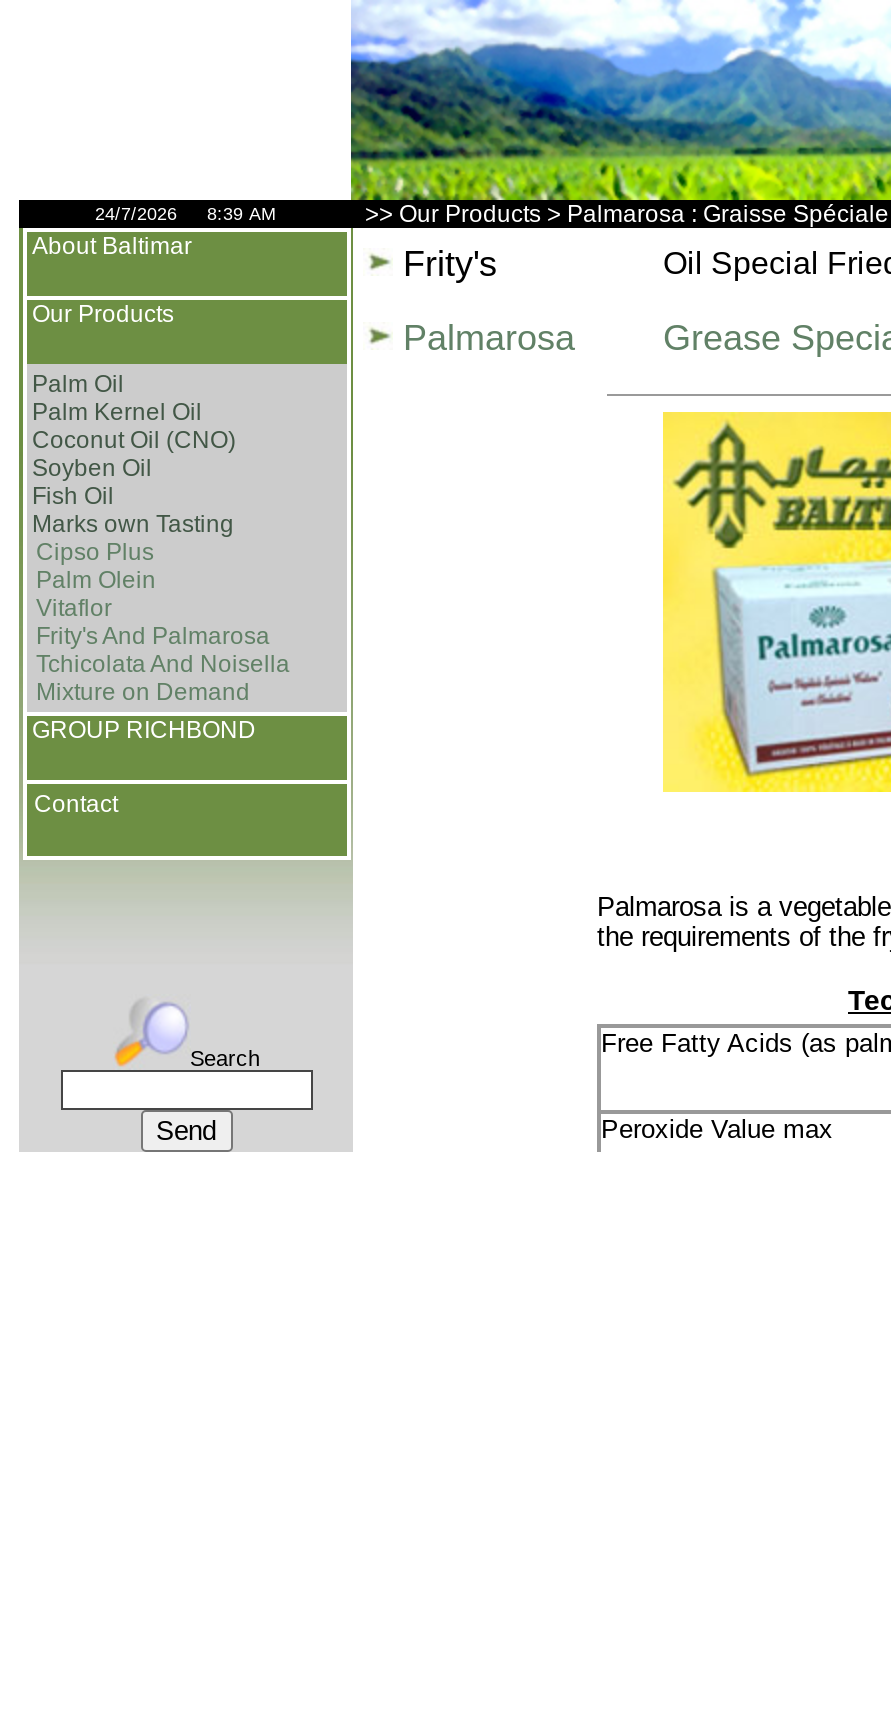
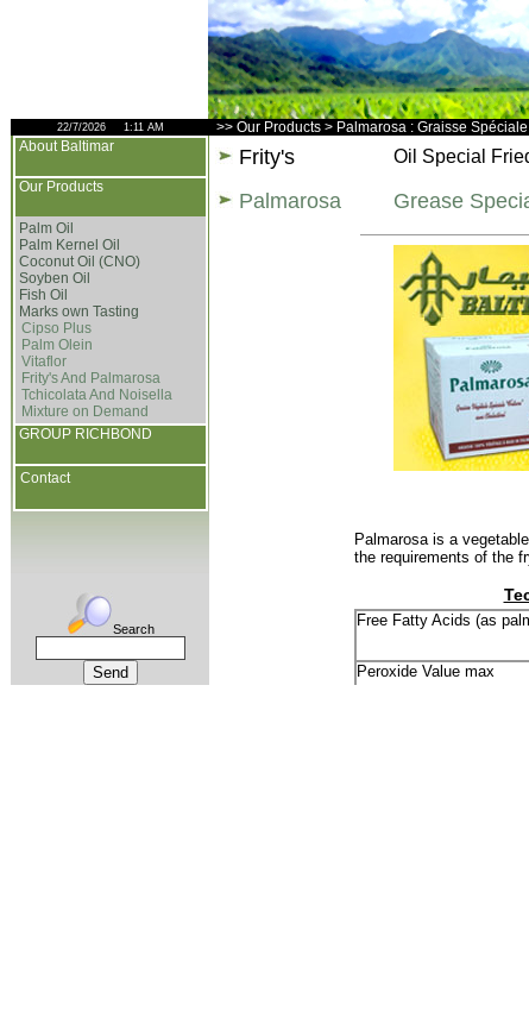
- 24/7/2026 8:39 AM
+ 22/7/2026 1:11 AM
